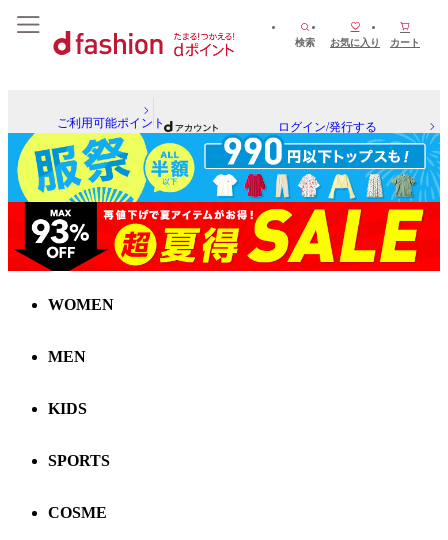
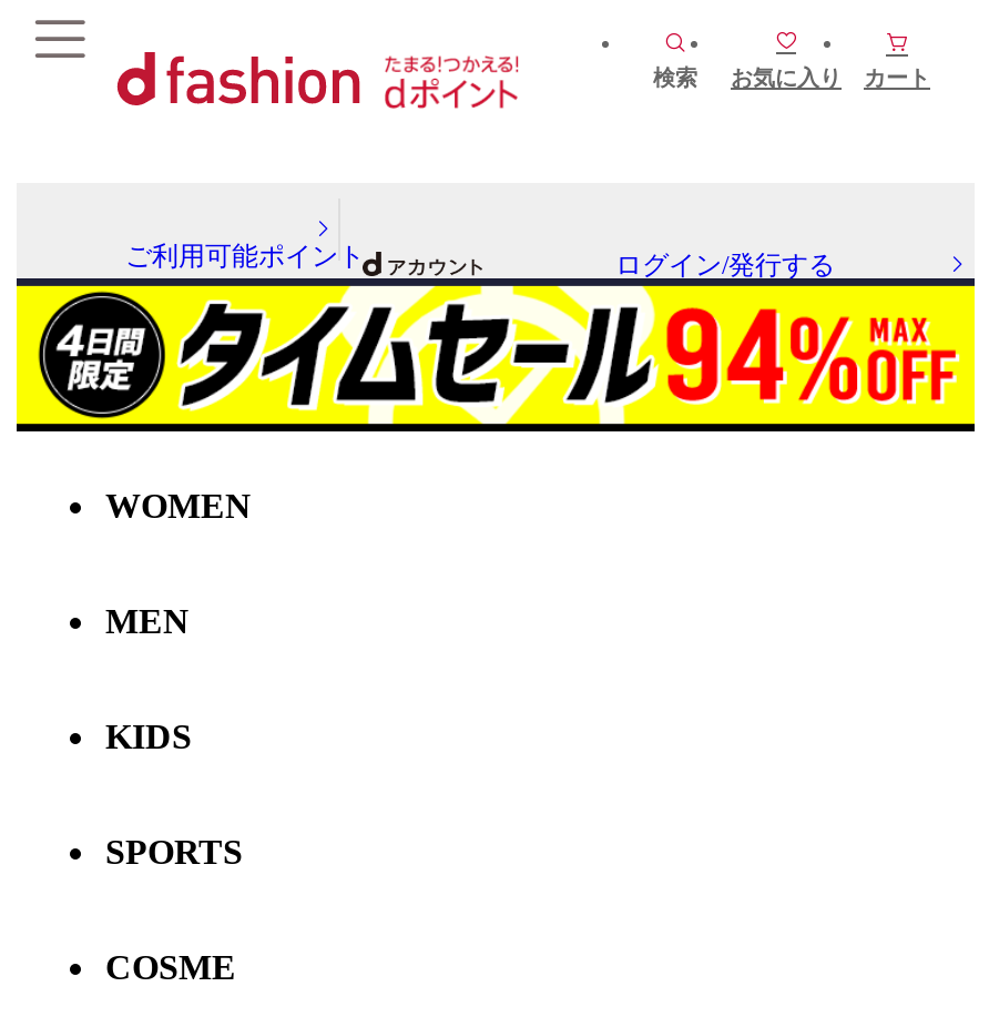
- [image]
+ [image]
